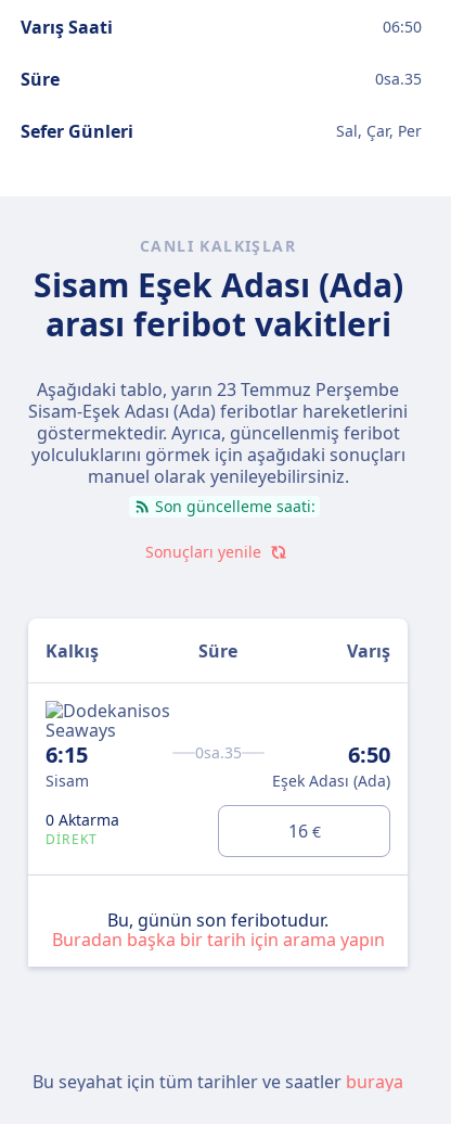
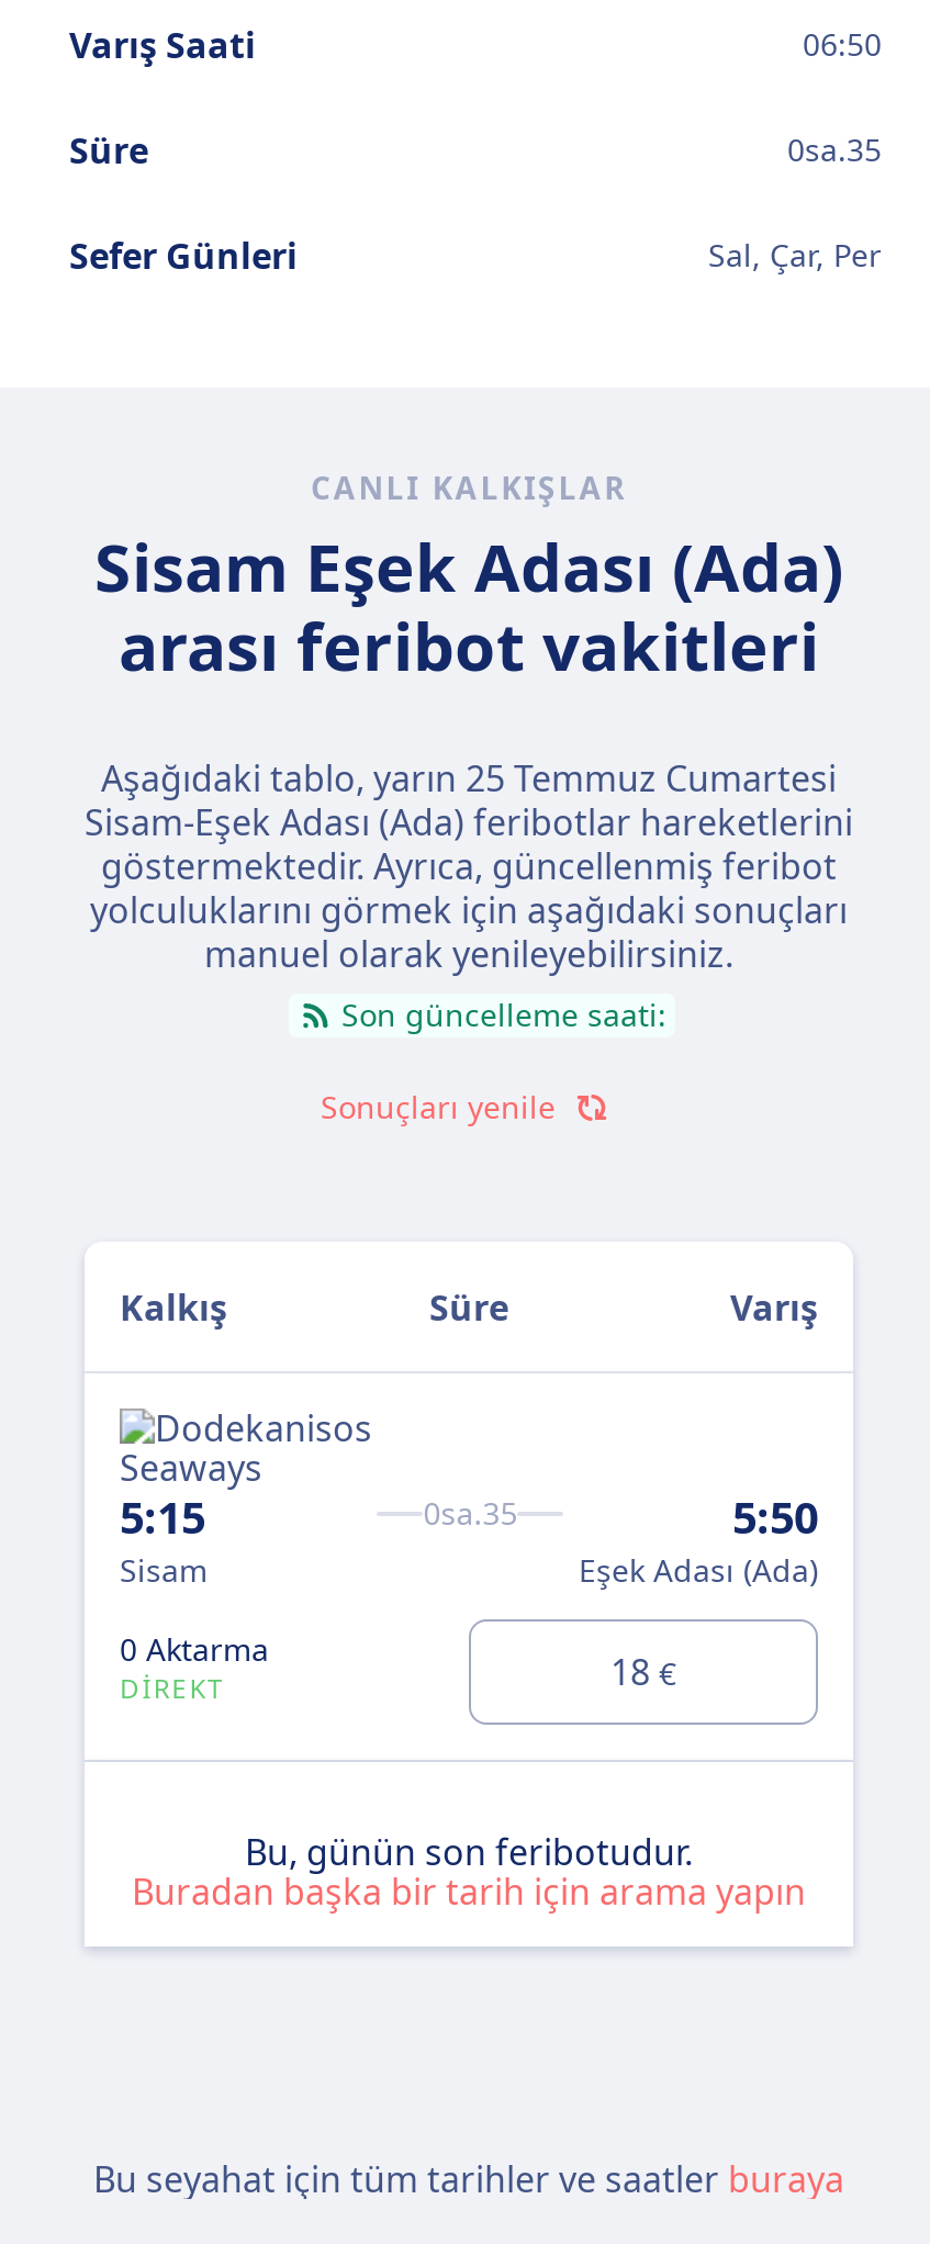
- Aşağıdaki tablo, yarın 23 Temmuz Perşembe
+ Aşağıdaki tablo, yarın 25 Temmuz Cumartesi

- 6:15
+ 5:15

- 6:50
+ 5:50

- 16 €
+ 18 €
